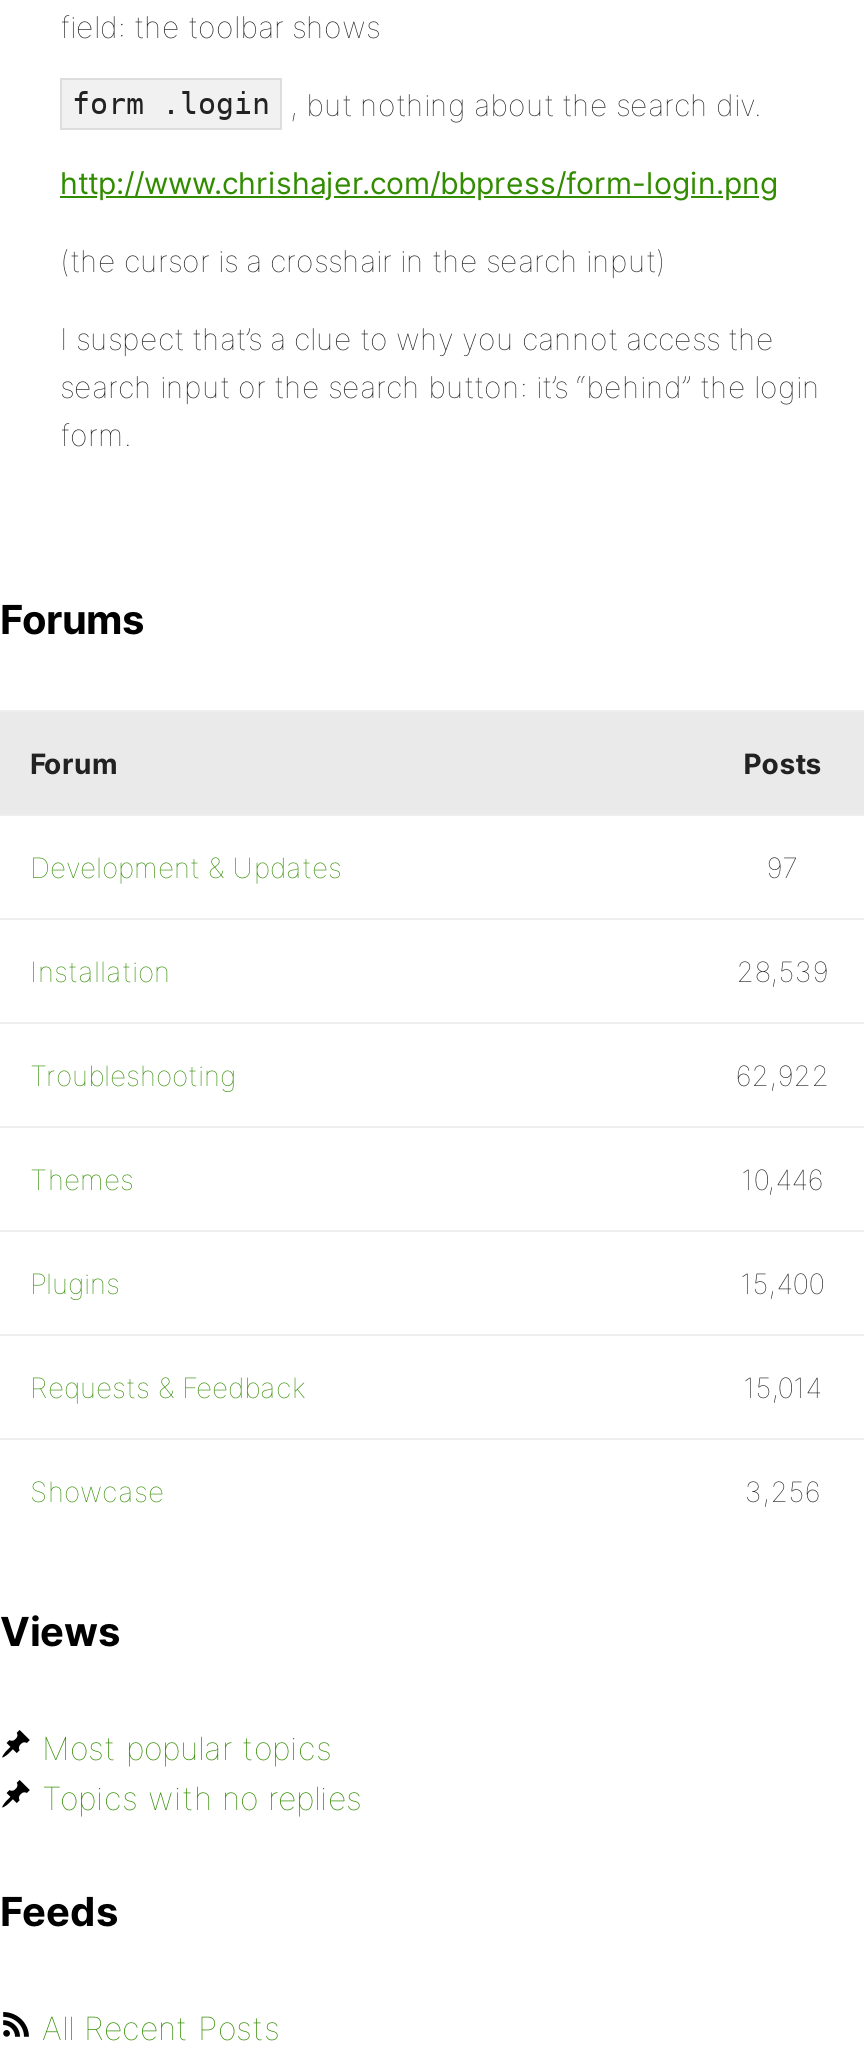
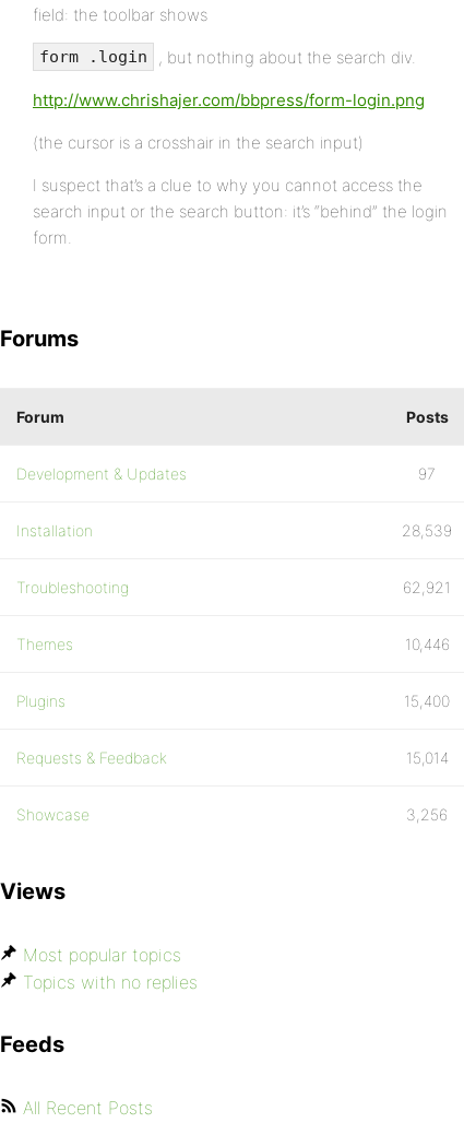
- 62,922
+ 62,921
